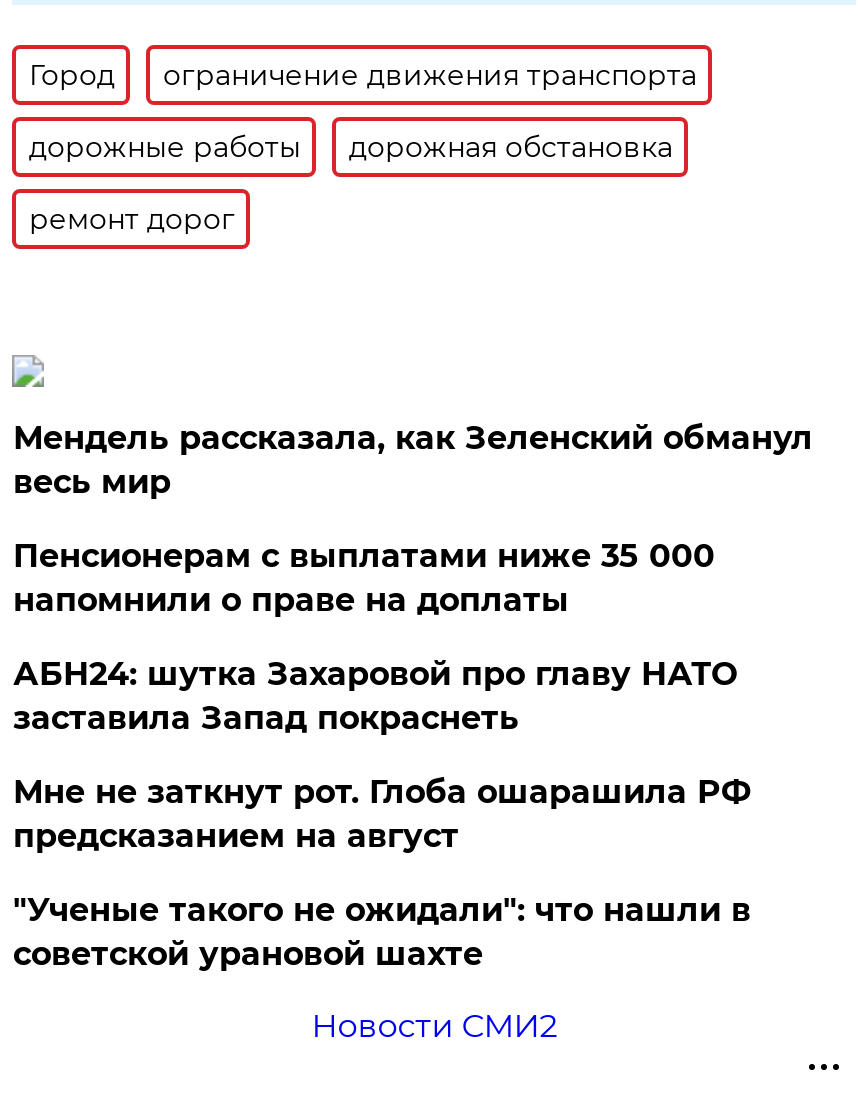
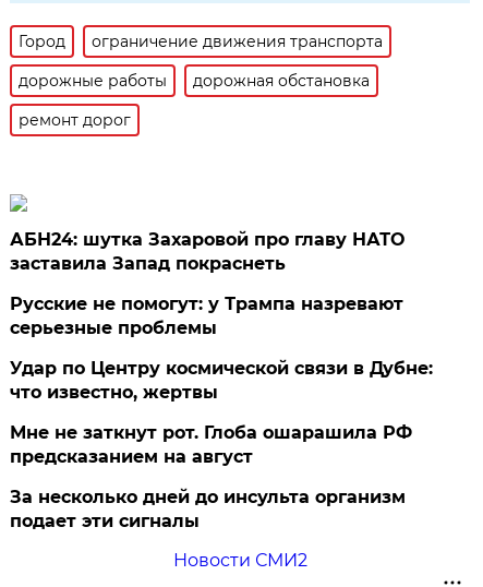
- Мендель рассказала, как Зеленский обманул
- весь мир
- Пенсионерам с выплатами ниже 35 000
- напомнили о праве на доплаты

moved up: АБН24: шутка Захаровой про главу НАТО | заставила Запад покраснеть

+ Русские не помогут: у Трампа назревают
+ серьезные проблемы
+ Удар по Центру космической связи в Дубне:
+ что известно, жертвы

- "Ученые такого не ожидали": что нашли в
- советской урановой шахте
+ За несколько дней до инсульта организм
+ подает эти сигналы
